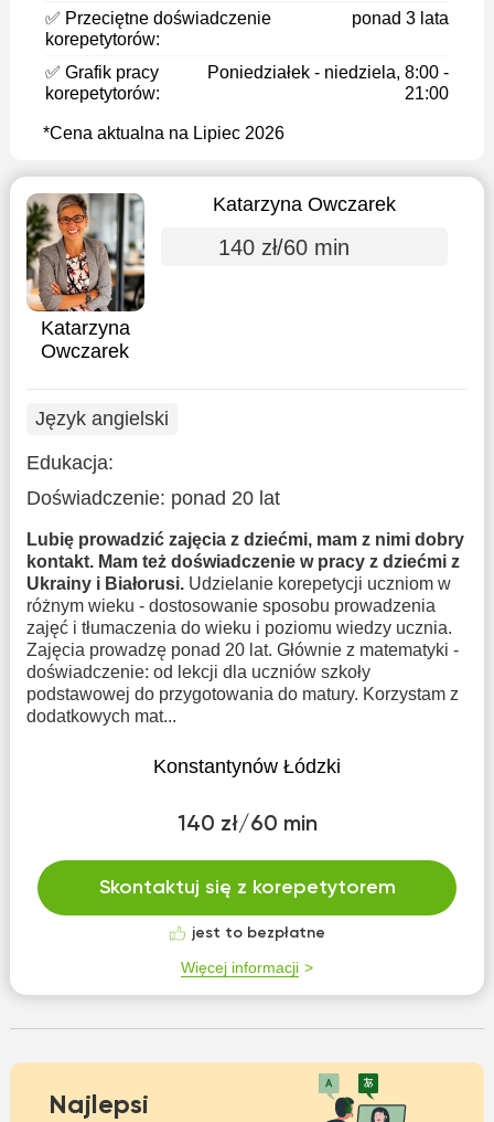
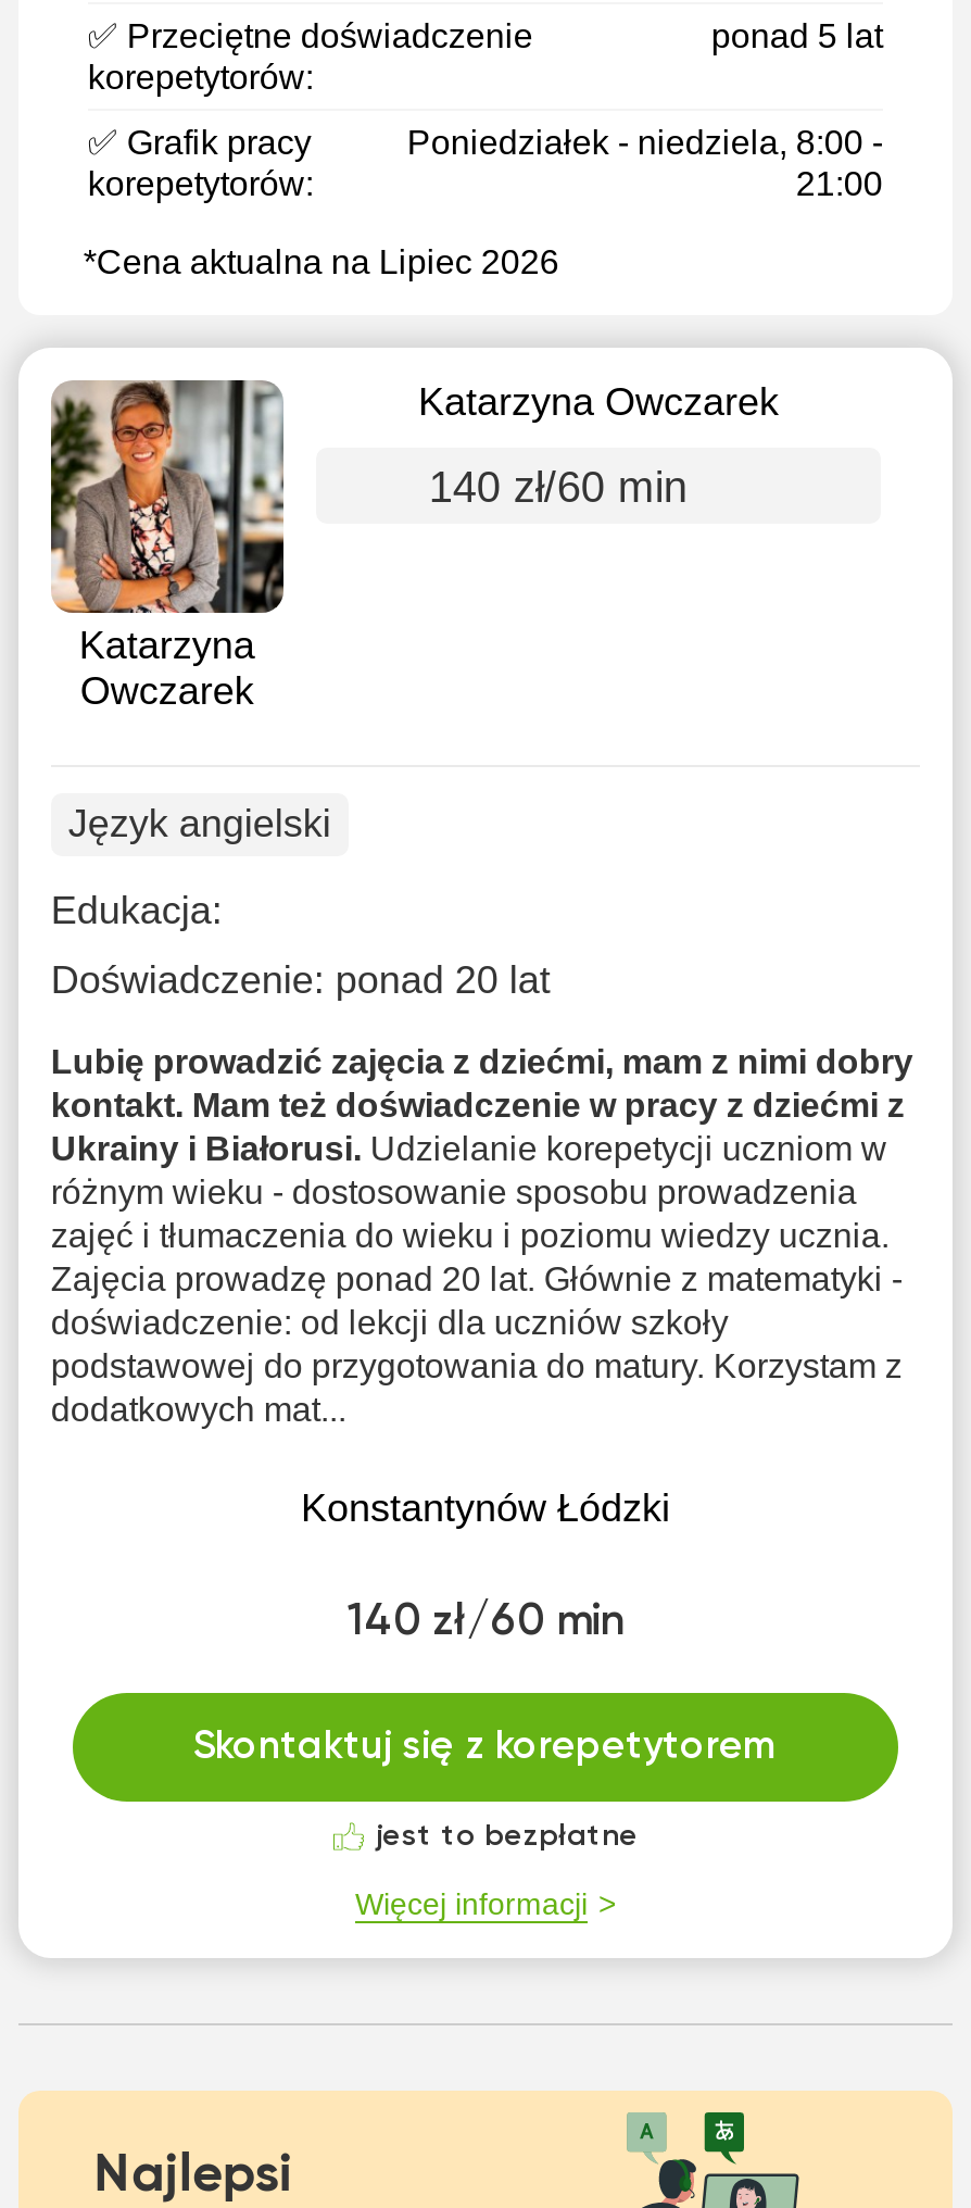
- ponad 3 lata
+ ponad 5 lat
